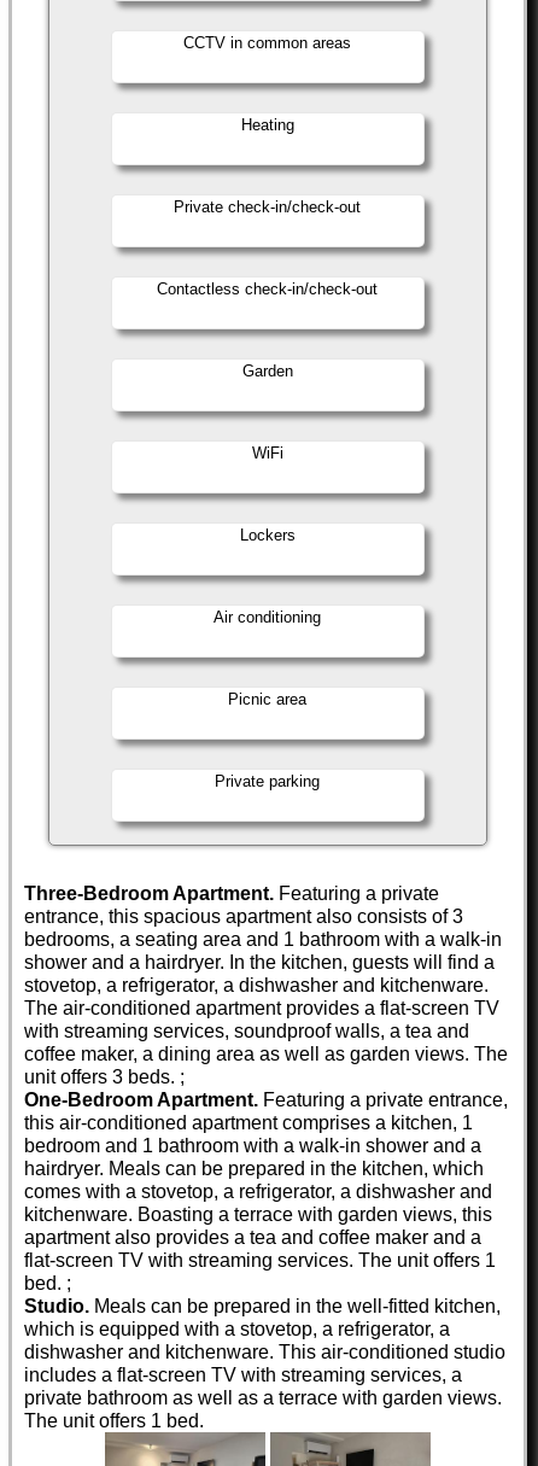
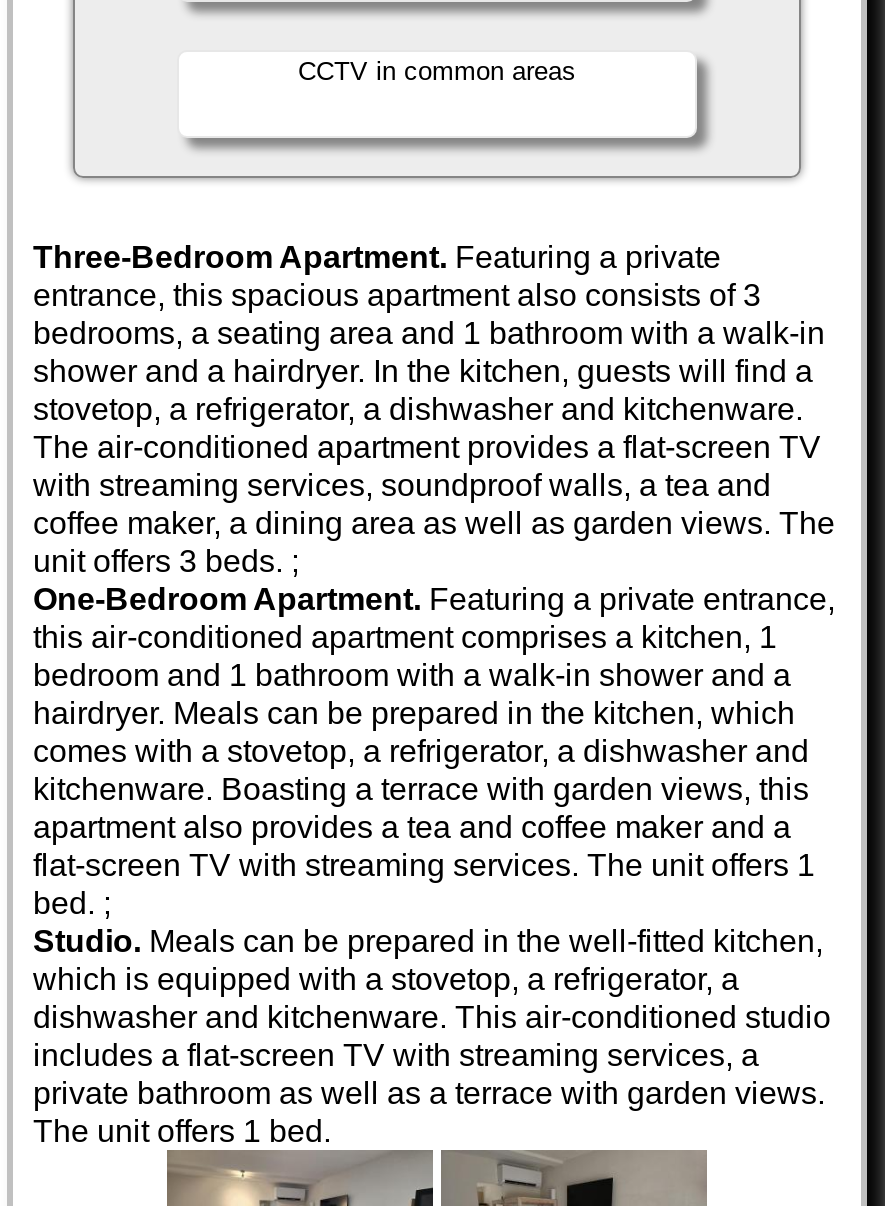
- Heating

- Private check-in/check-out

- Contactless check-in/check-out

- Garden

- WiFi

- Lockers

- Air conditioning

- Picnic area

- Private parking
